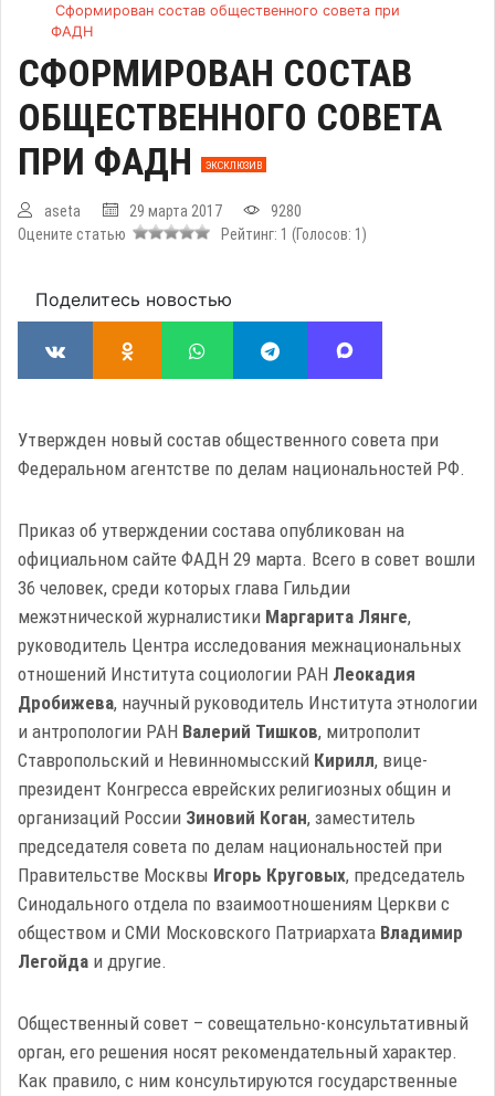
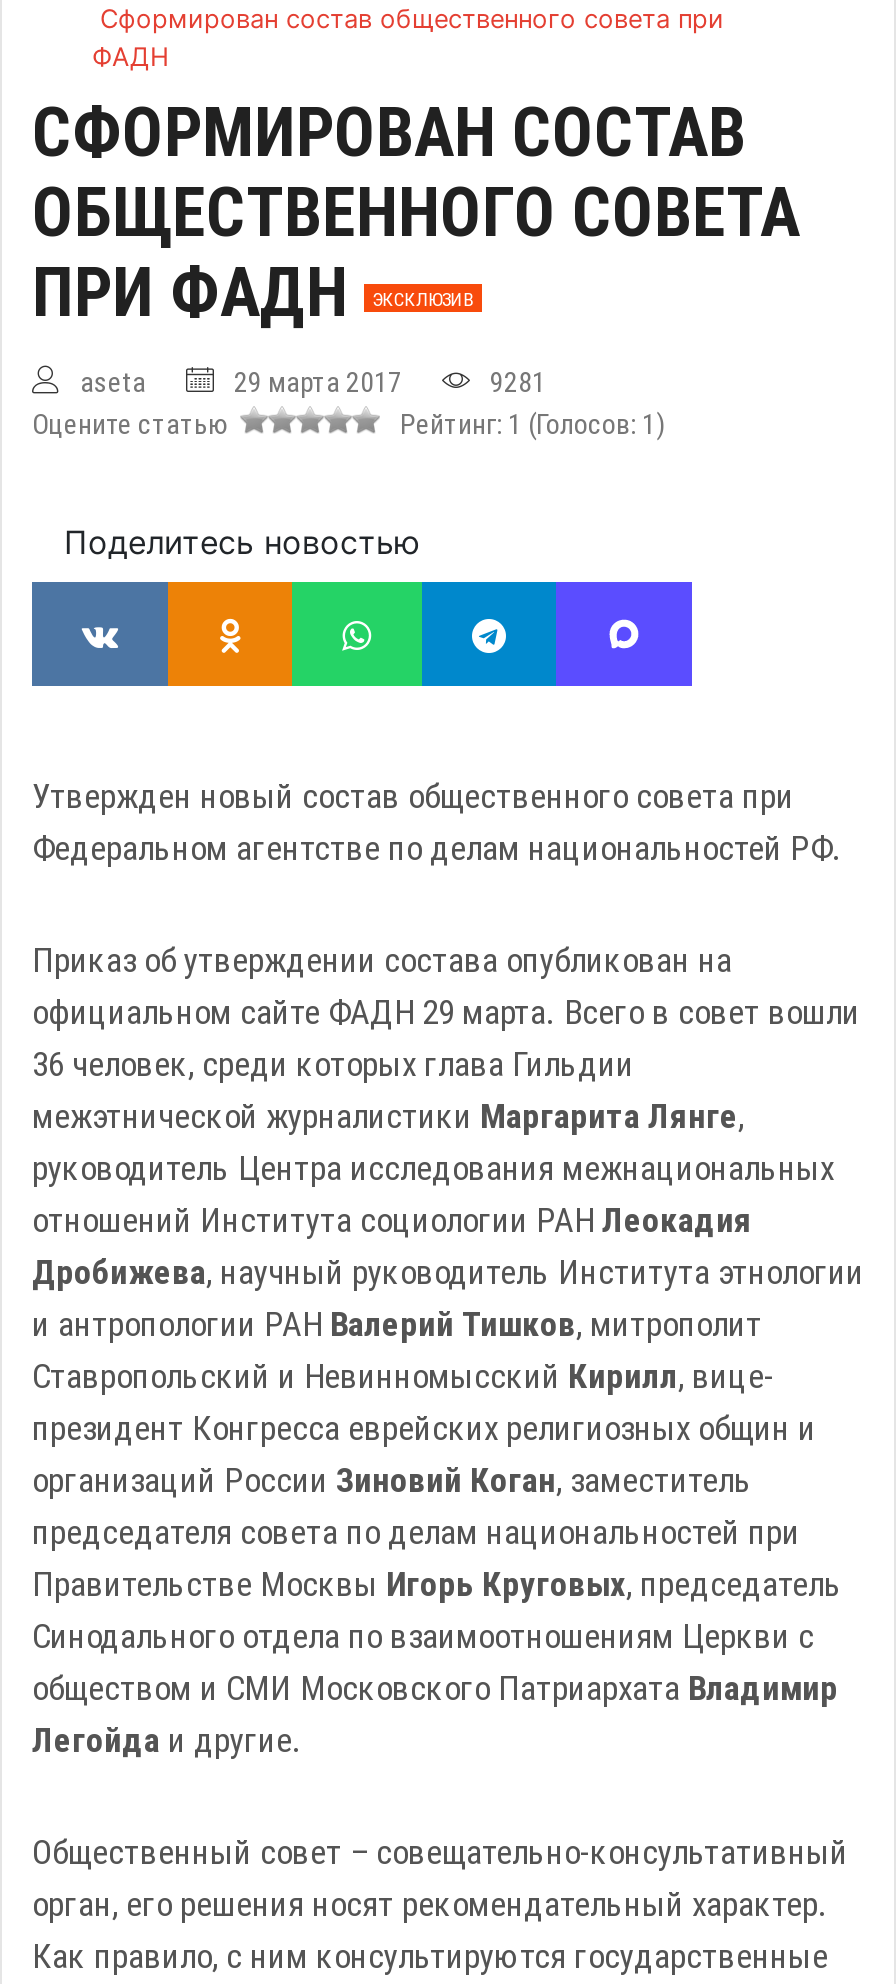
- 9280
+ 9281
